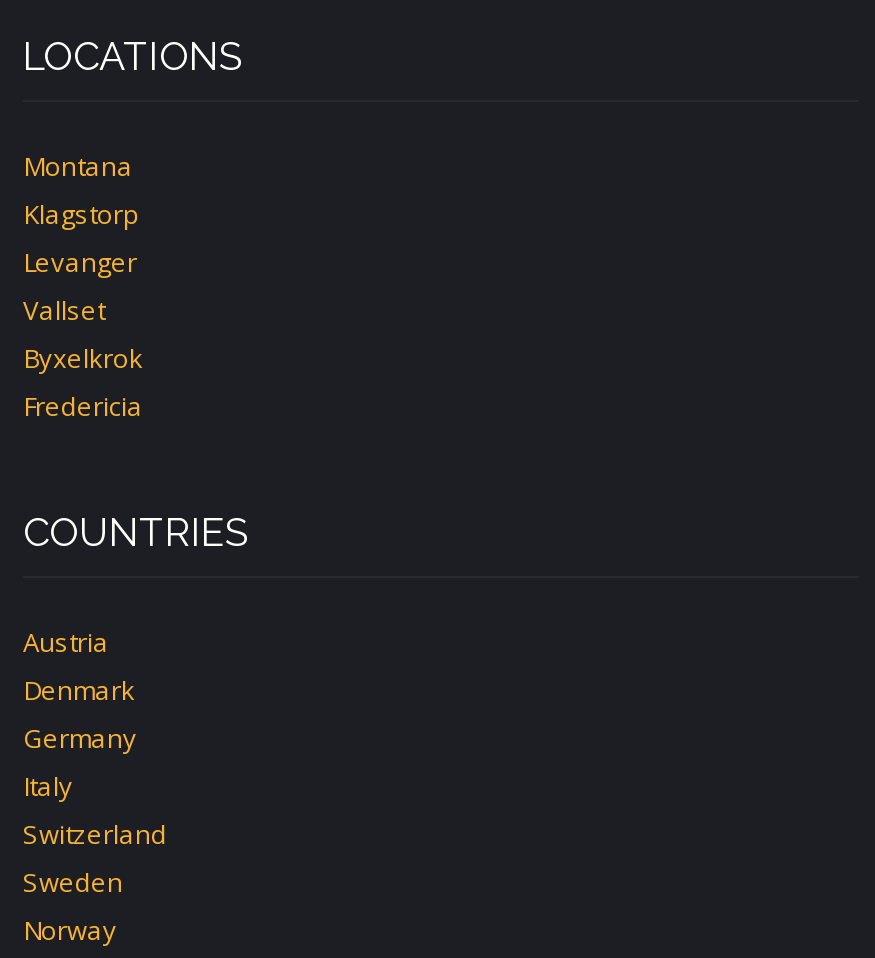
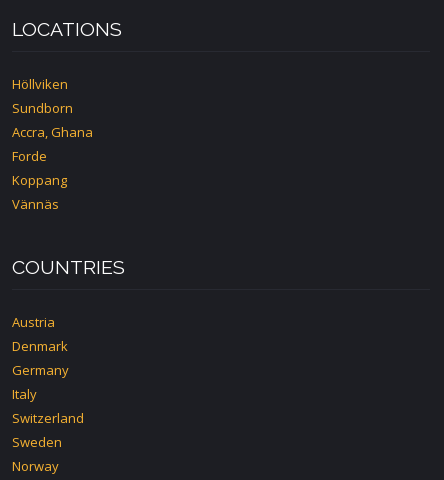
- Montana
- Klagstorp
- Levanger
- Vallset
- Byxelkrok
- Fredericia
+ Höllviken
+ Sundborn
+ Accra, Ghana
+ Forde
+ Koppang
+ Vännäs
